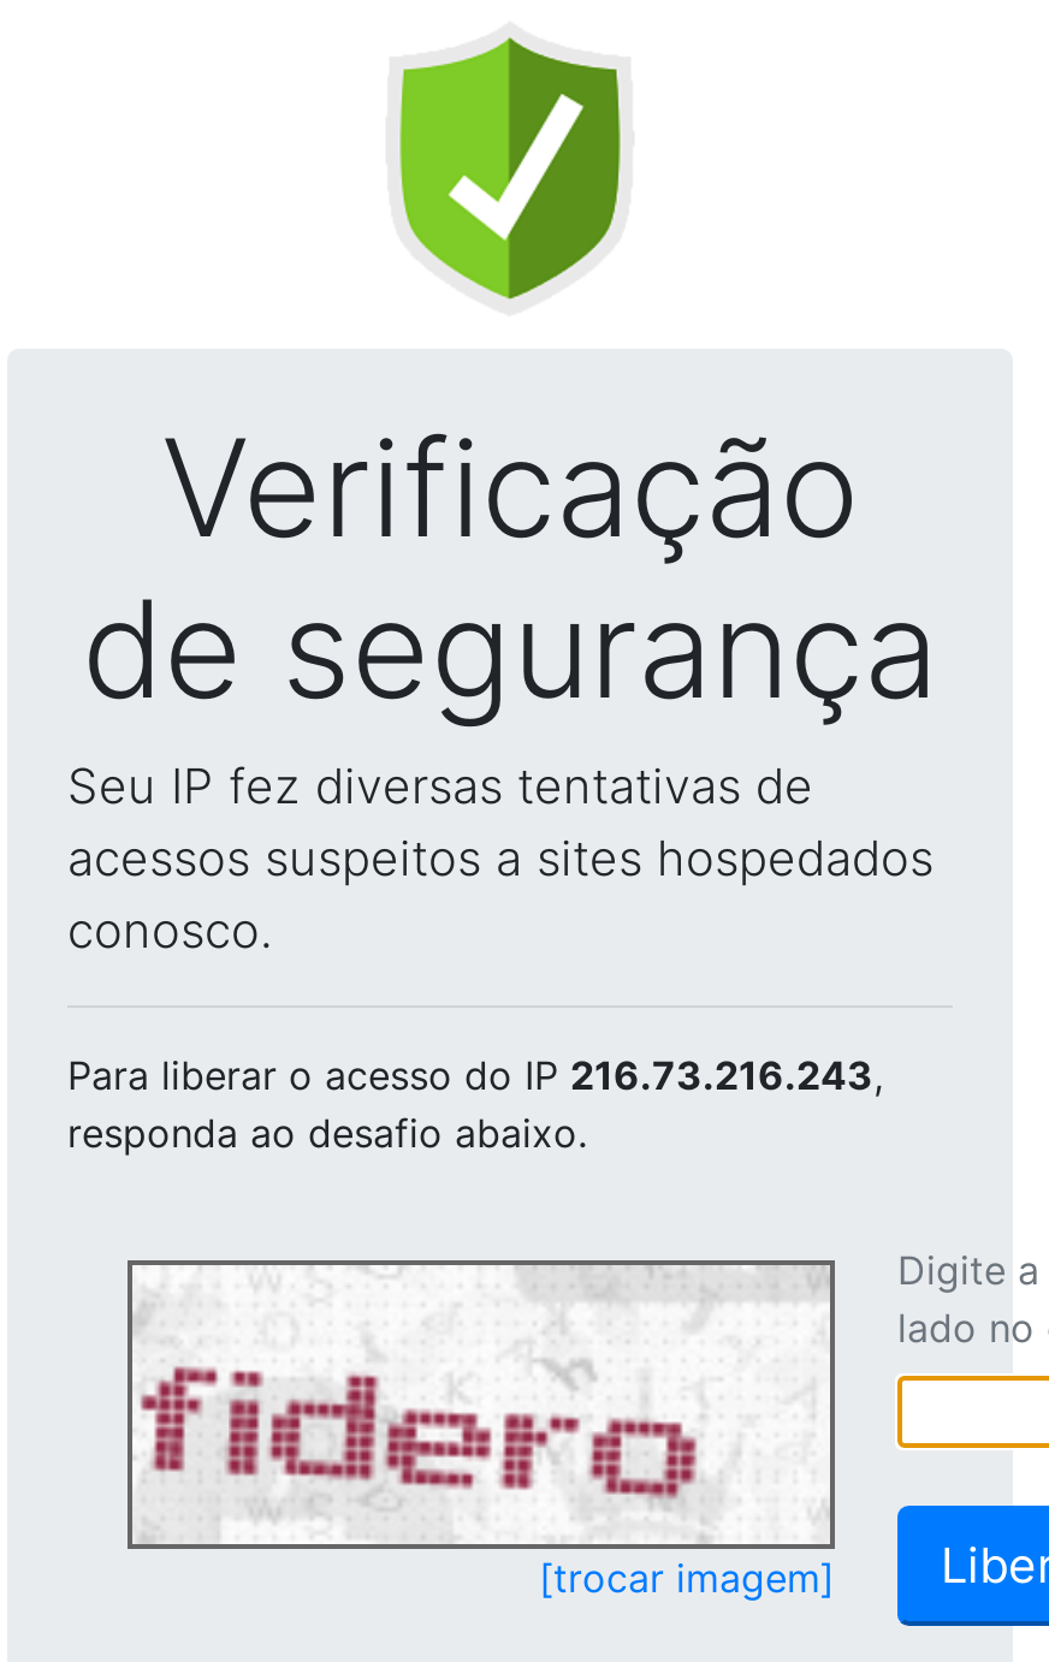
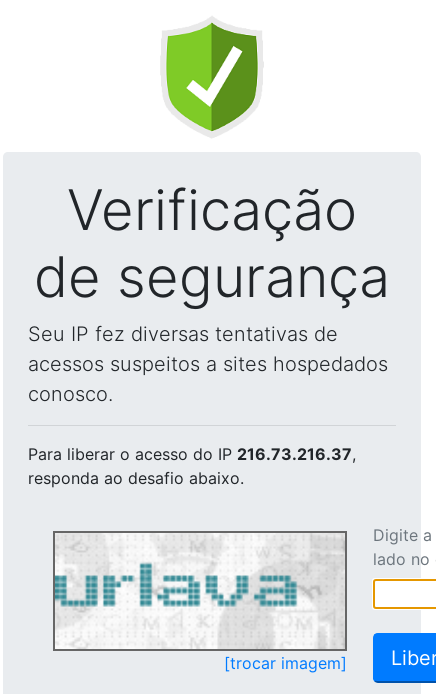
- Para liberar o acesso do IP 216.73.216.243,
+ Para liberar o acesso do IP 216.73.216.37,

- [image]
+ [image]
